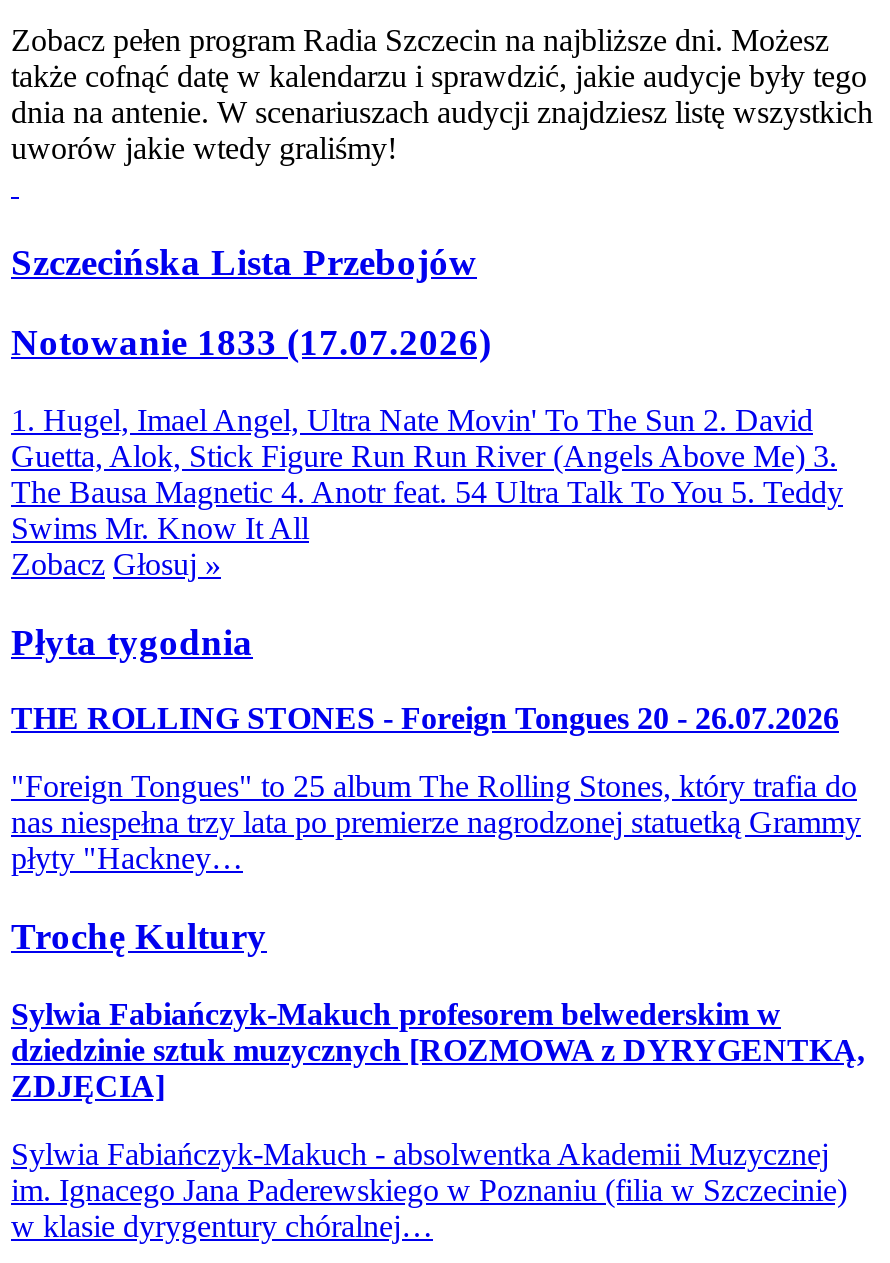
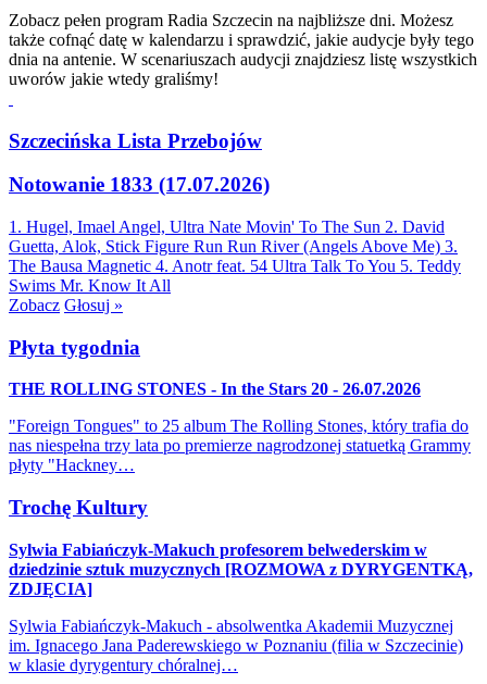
- THE ROLLING STONES - Foreign Tongues 20 - 26.07.2026
+ THE ROLLING STONES - In the Stars 20 - 26.07.2026
